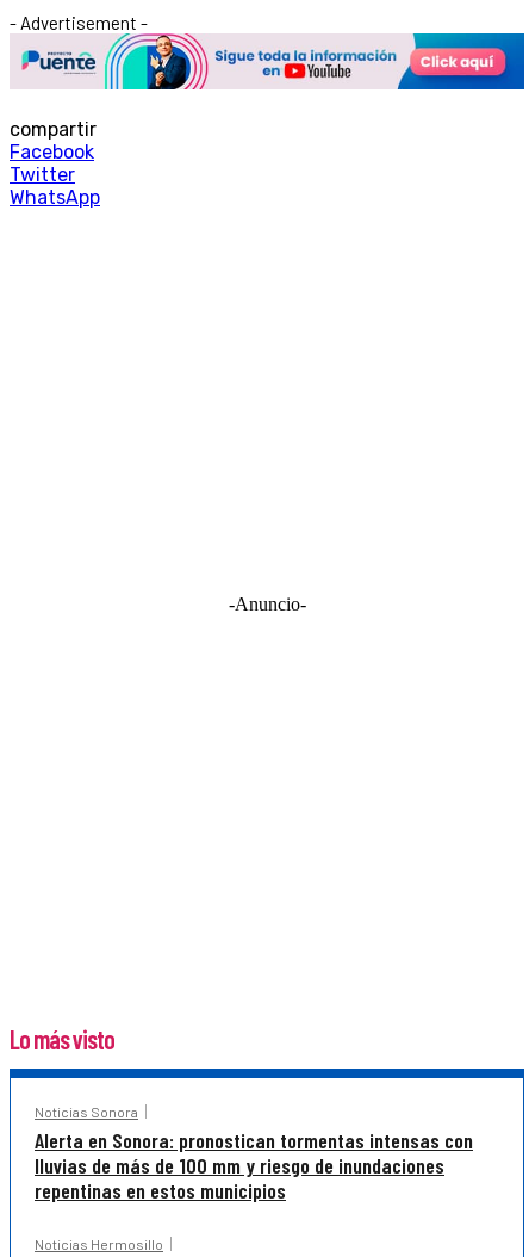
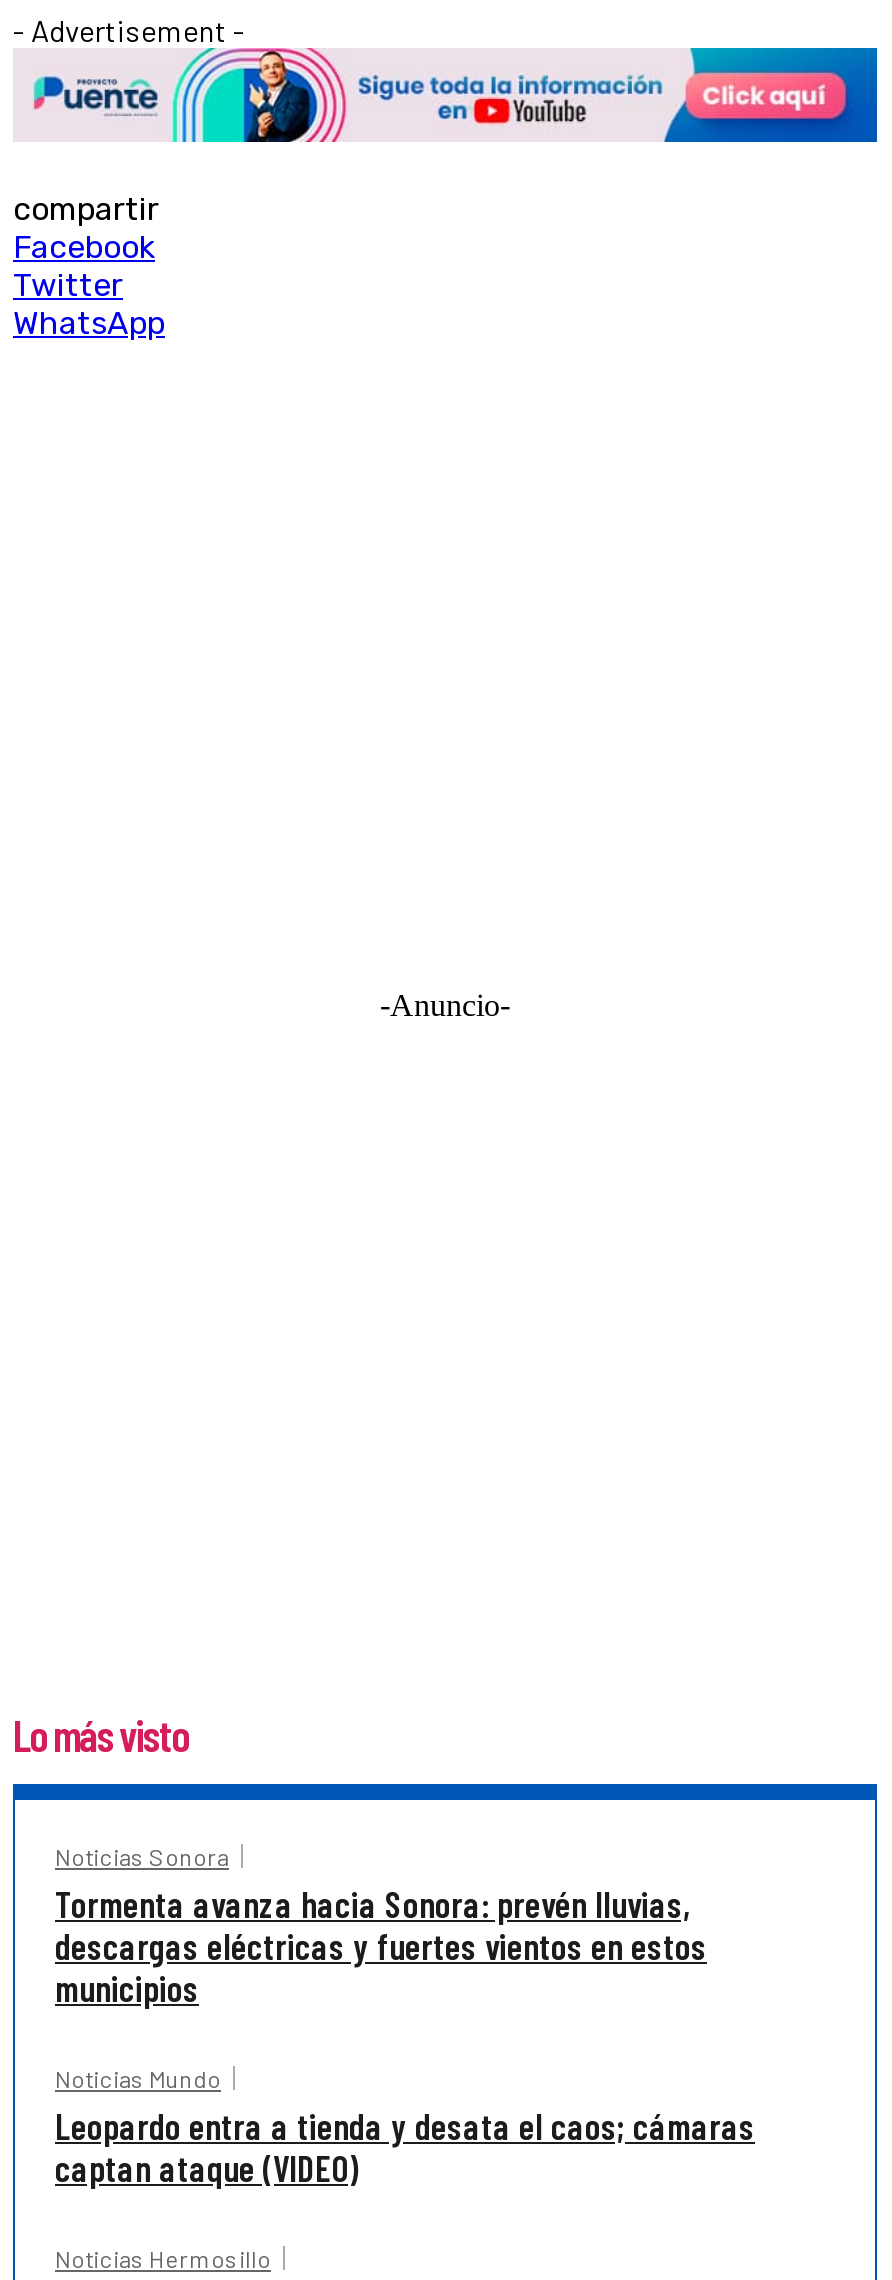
- Alerta en Sonora: pronostican tormentas intensas con
- lluvias de más de 100 mm y riesgo de inundaciones
- repentinas en estos municipios
+ Tormenta avanza hacia Sonora: prevén lluvias,
+ descargas eléctricas y fuertes vientos en estos
+ municipios
+ Noticias Mundo
+ Leopardo entra a tienda y desata el caos; cámaras
+ captan ataque (VIDEO)
